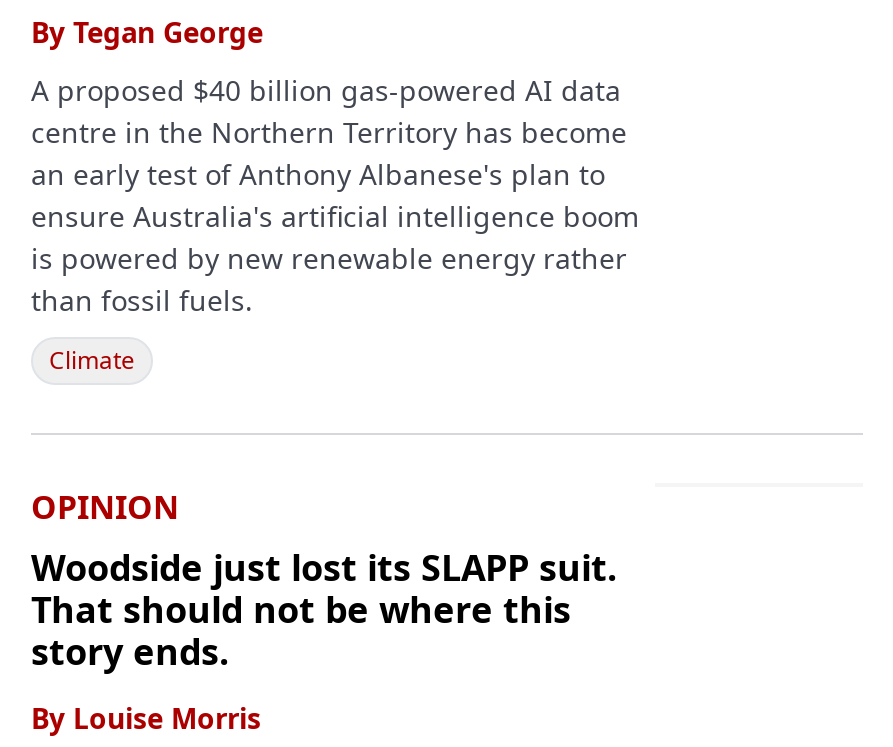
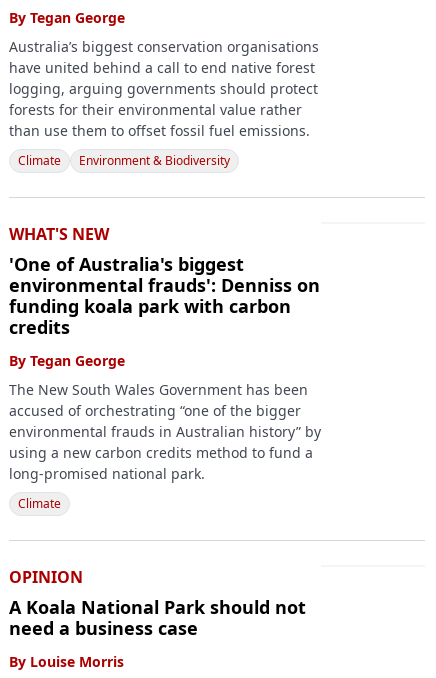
- A proposed $40 billion gas-powered AI data
- centre in the Northern Territory has become
- an early test of Anthony Albanese's plan to
- ensure Australia's artificial intelligence boom
- is powered by new renewable energy rather
- than fossil fuels.
+ Australia’s biggest conservation organisations
+ have united behind a call to end native forest
+ logging, arguing governments should protect
+ forests for their environmental value rather
+ than use them to offset fossil fuel emissions.
+ Climate
+ Environment & Biodiversity
+ WHAT'S NEW
+ 'One of Australia's biggest
+ environmental frauds': Denniss on
+ funding koala park with carbon
+ credits
+ By Tegan George
+ The New South Wales Government has been
+ accused of orchestrating “one of the bigger
+ environmental frauds in Australian history” by
+ using a new carbon credits method to fund a
+ long-promised national park.

moved down: Climate | OPINION

- Woodside just lost its SLAPP suit.
- That should not be where this
- story ends.
+ A Koala National Park should not
+ need a business case
